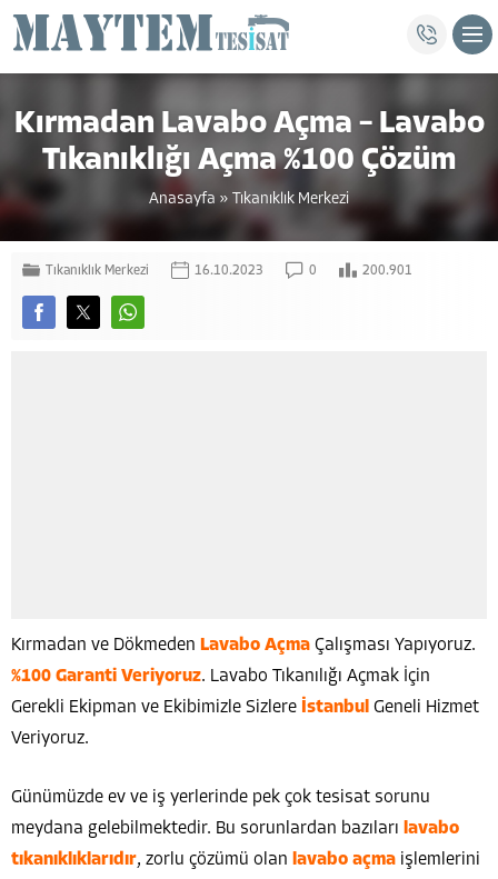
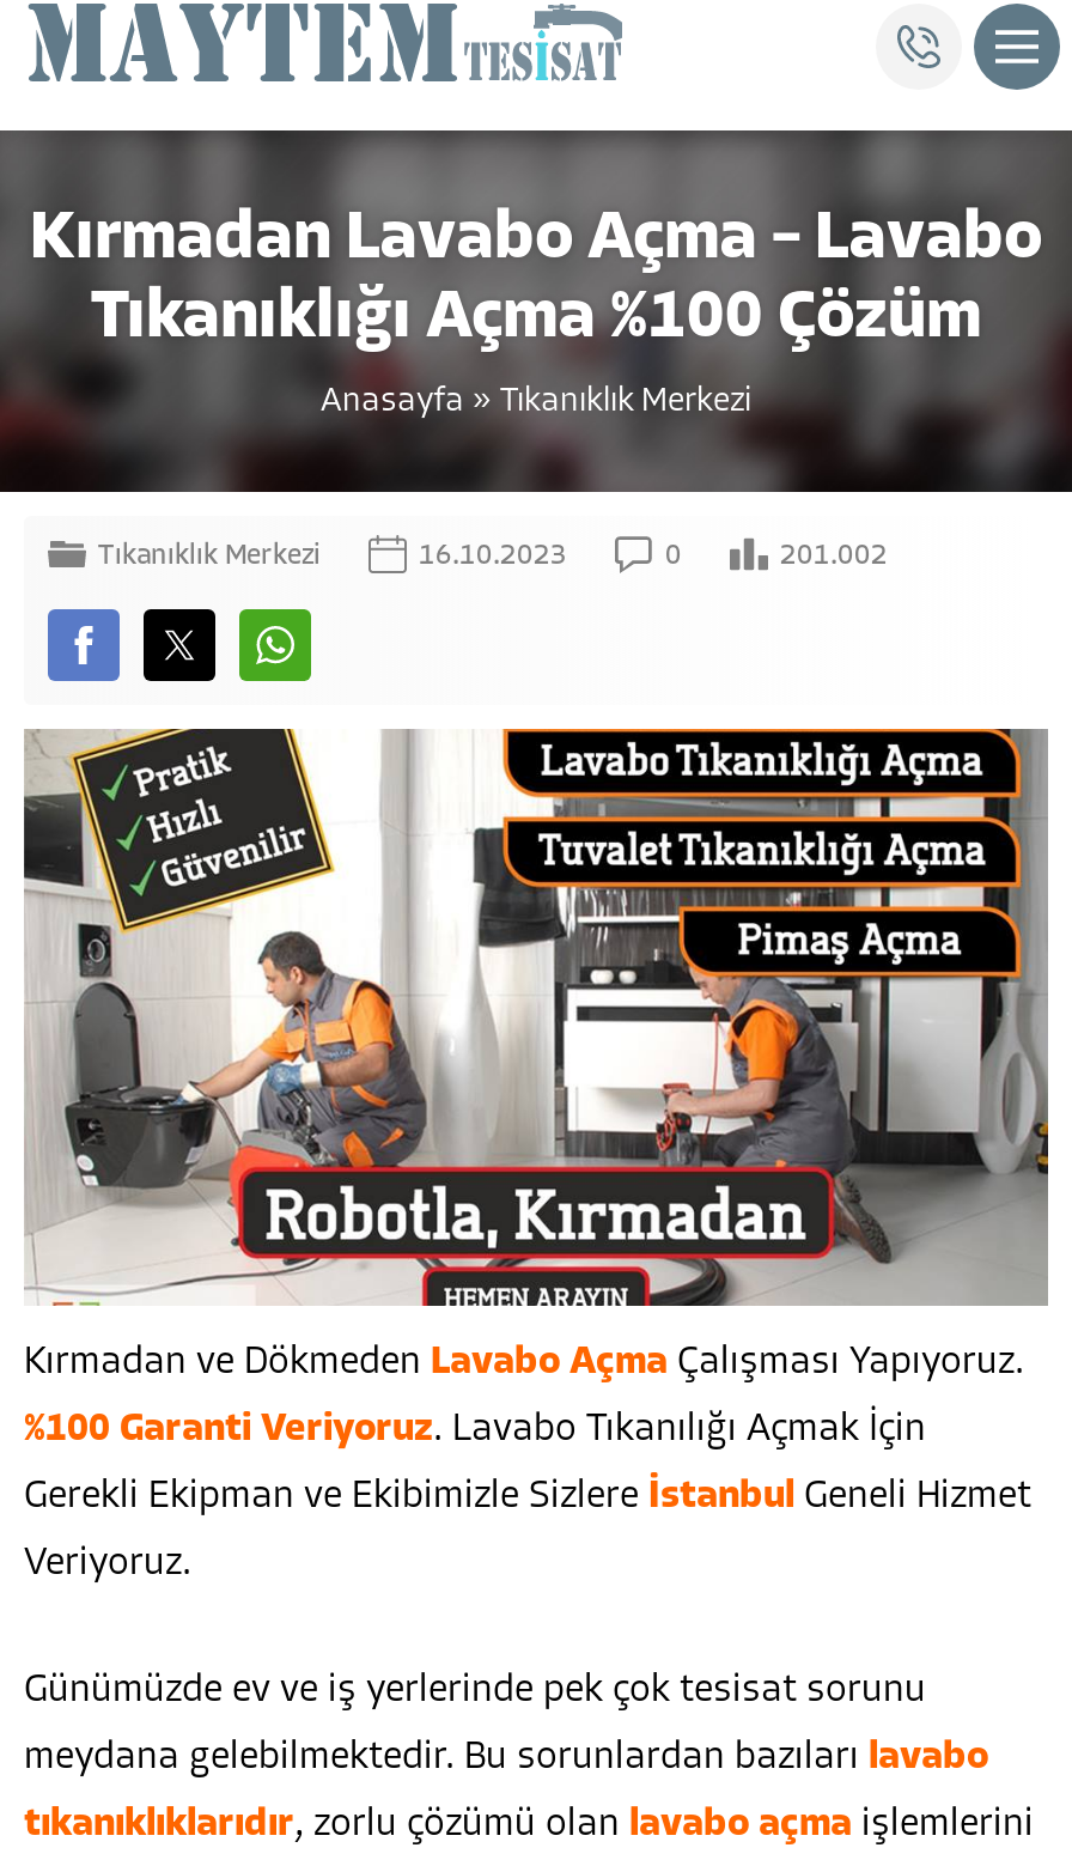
- 200.901
+ 201.002

+ [image]
